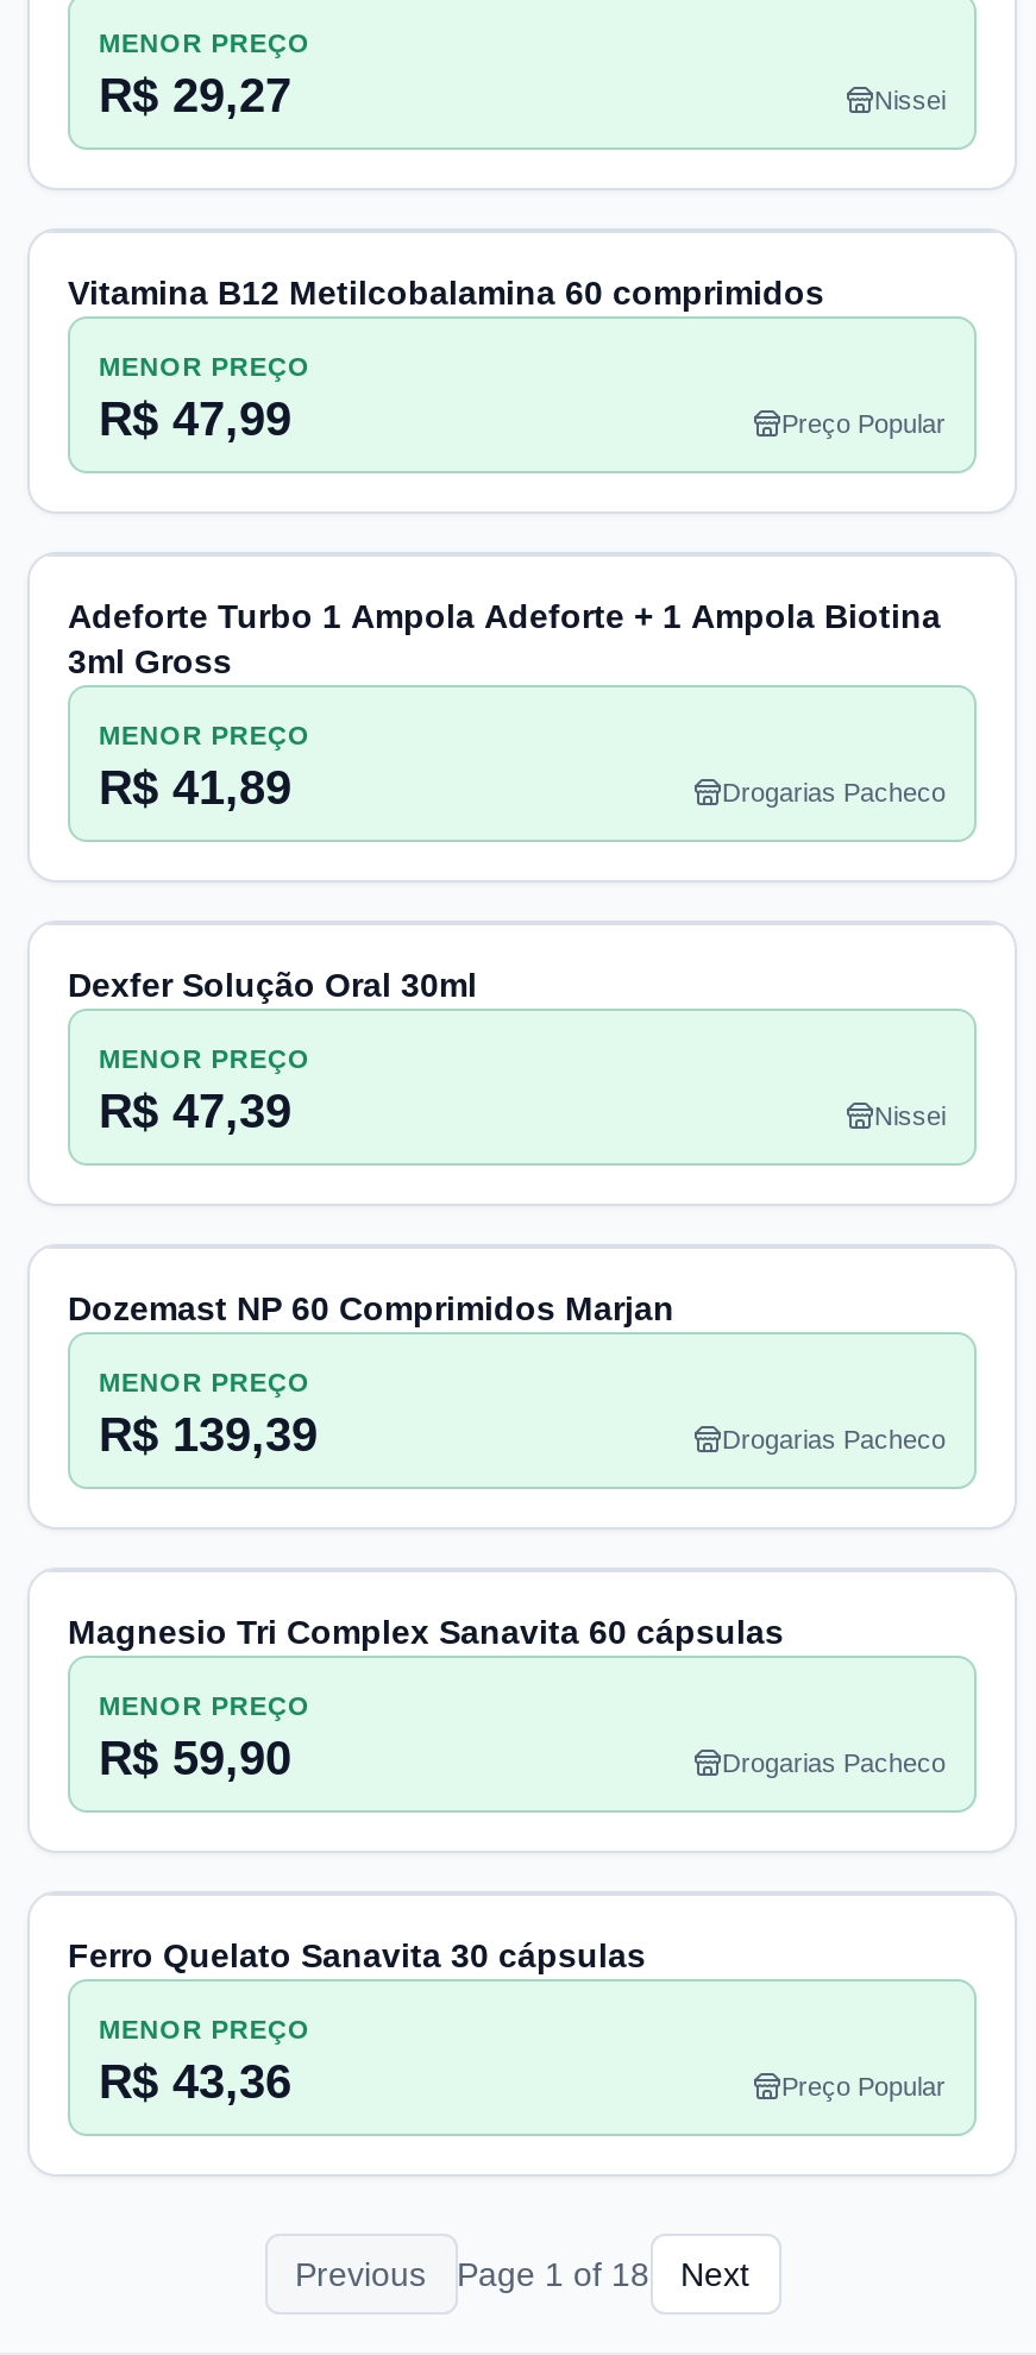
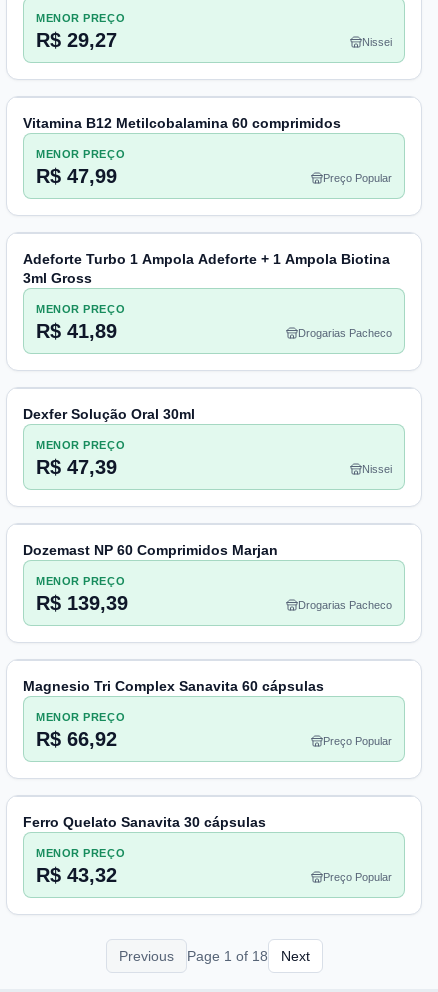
- R$ 59,90
- Drogarias Pacheco
+ R$ 66,92
+ Preço Popular

- R$ 43,36
+ R$ 43,32
